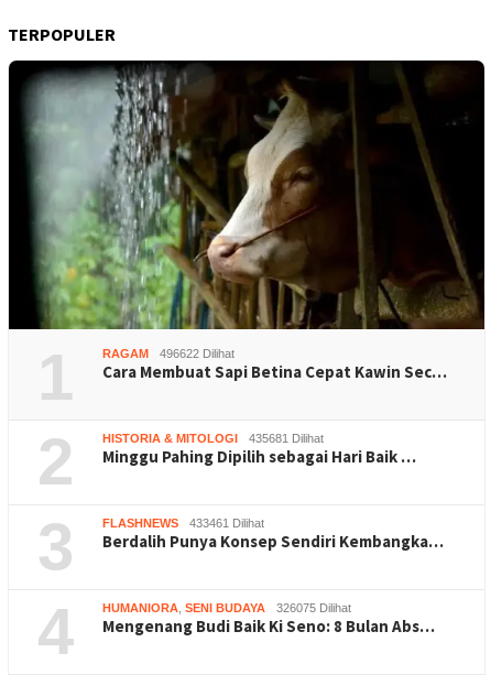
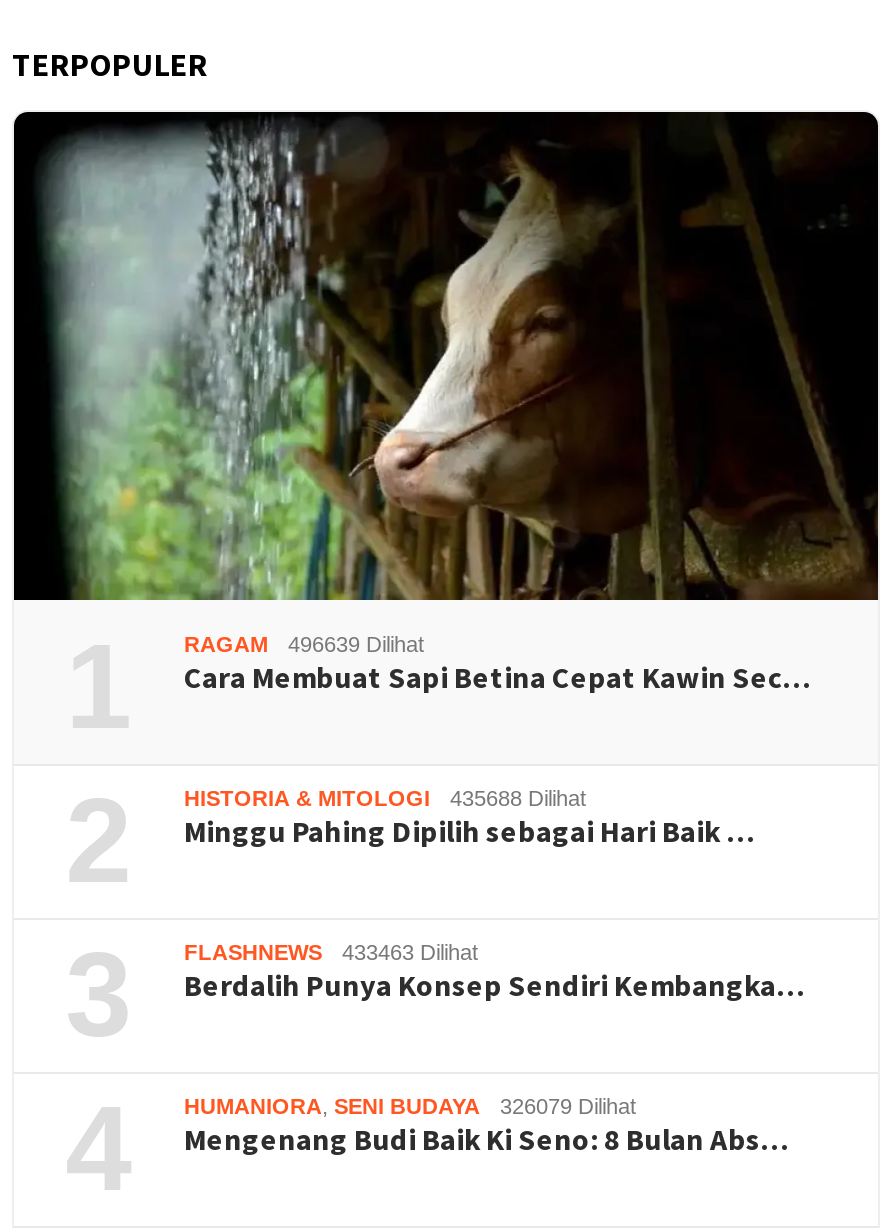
- RAGAM 496622 Dilihat
+ RAGAM 496639 Dilihat

- HISTORIA & MITOLOGI 435681 Dilihat
+ HISTORIA & MITOLOGI 435688 Dilihat

- FLASHNEWS 433461 Dilihat
+ FLASHNEWS 433463 Dilihat

- HUMANIORA, SENI BUDAYA 326075 Dilihat
+ HUMANIORA, SENI BUDAYA 326079 Dilihat
